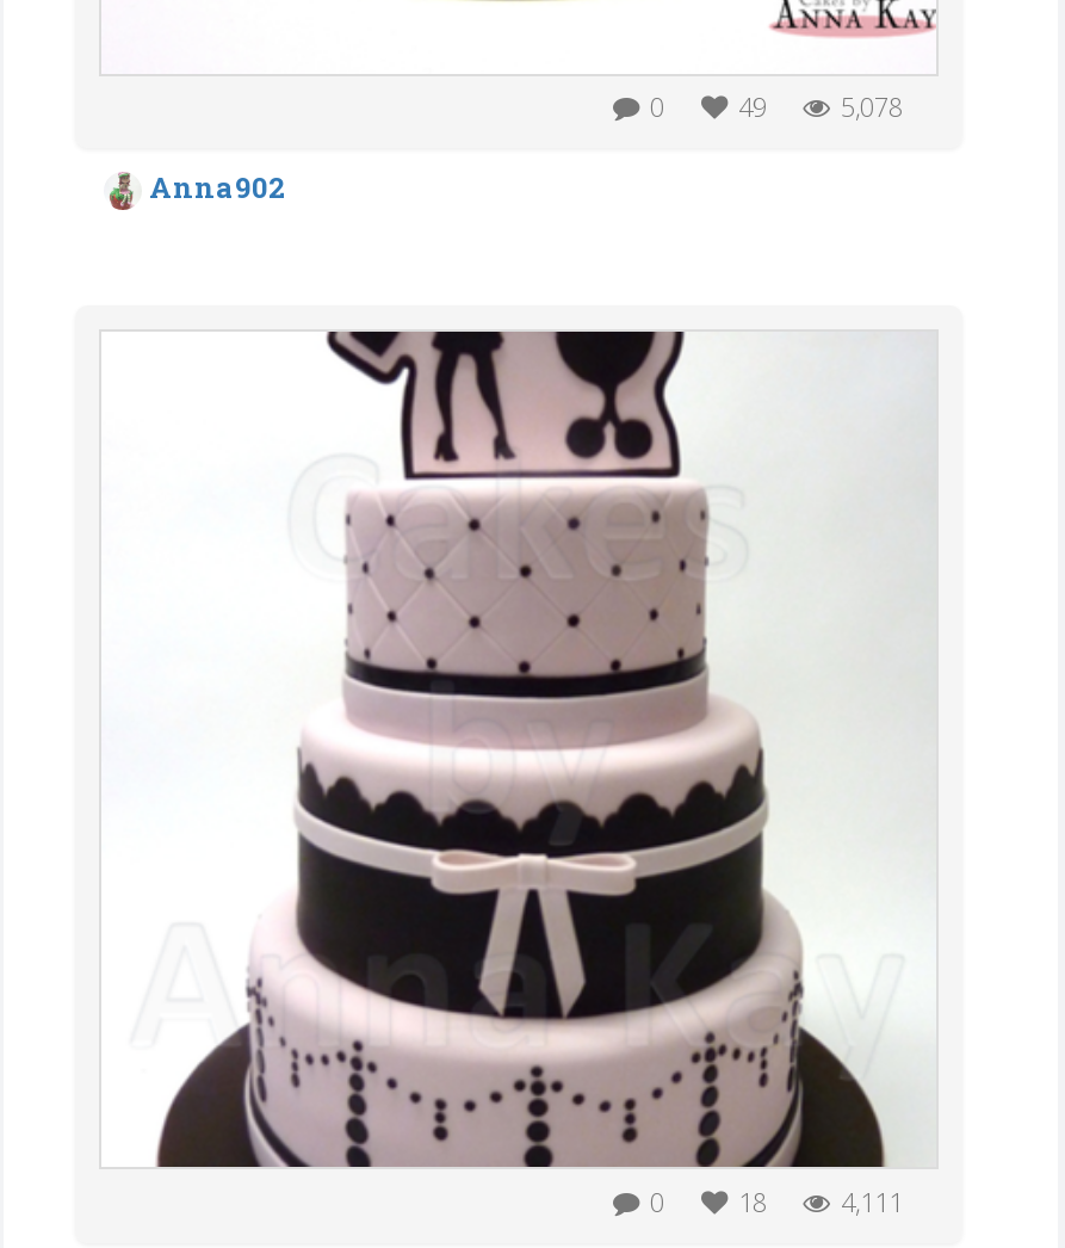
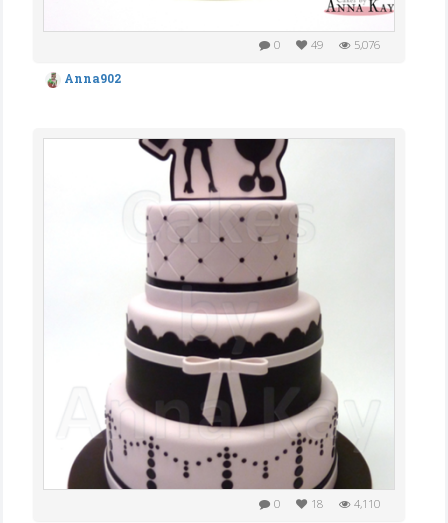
- 0 49 5,078
+ 0 49 5,076

- 0 18 4,111
+ 0 18 4,110
